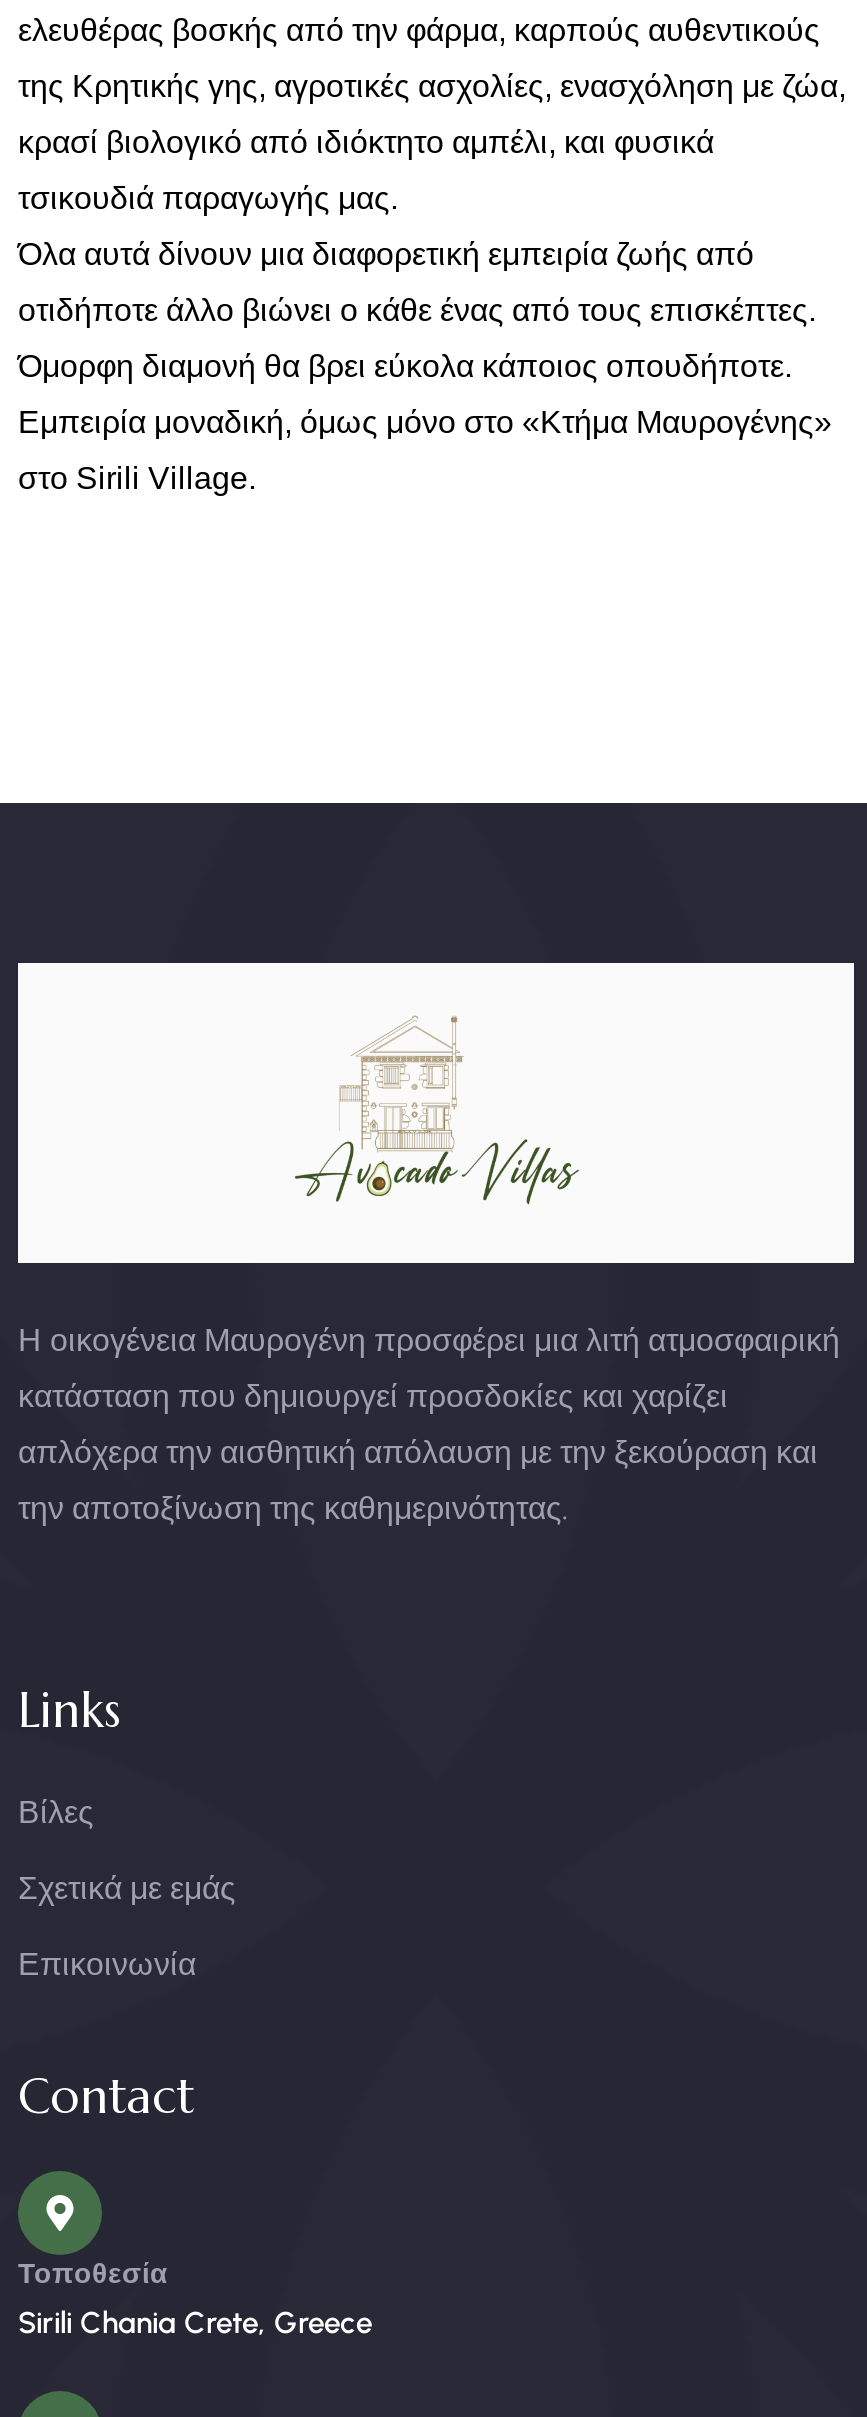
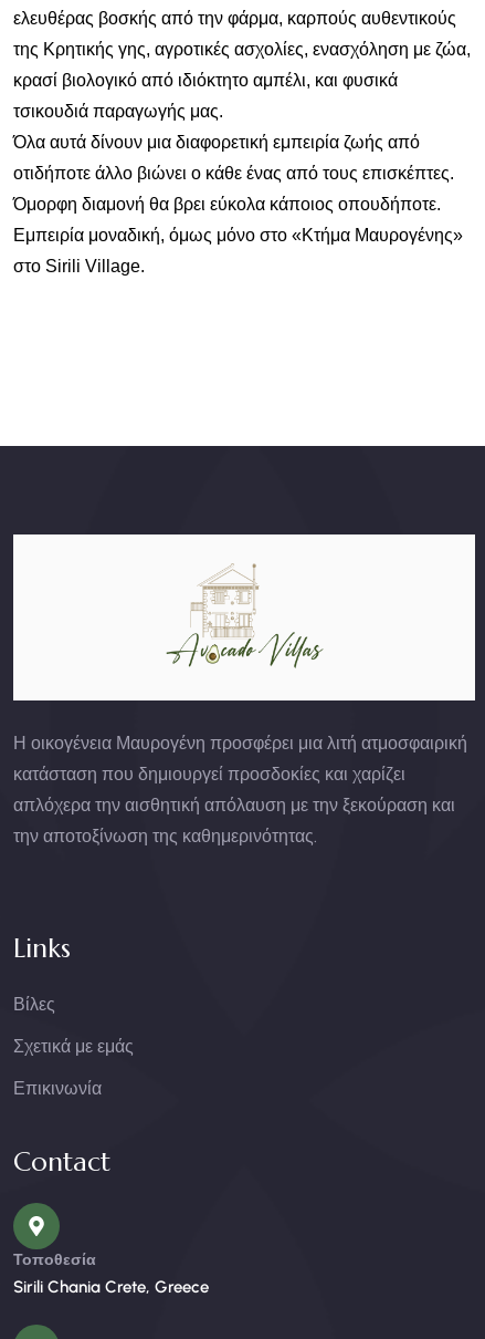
- Επικοινωνία
+ Επικινωνία
